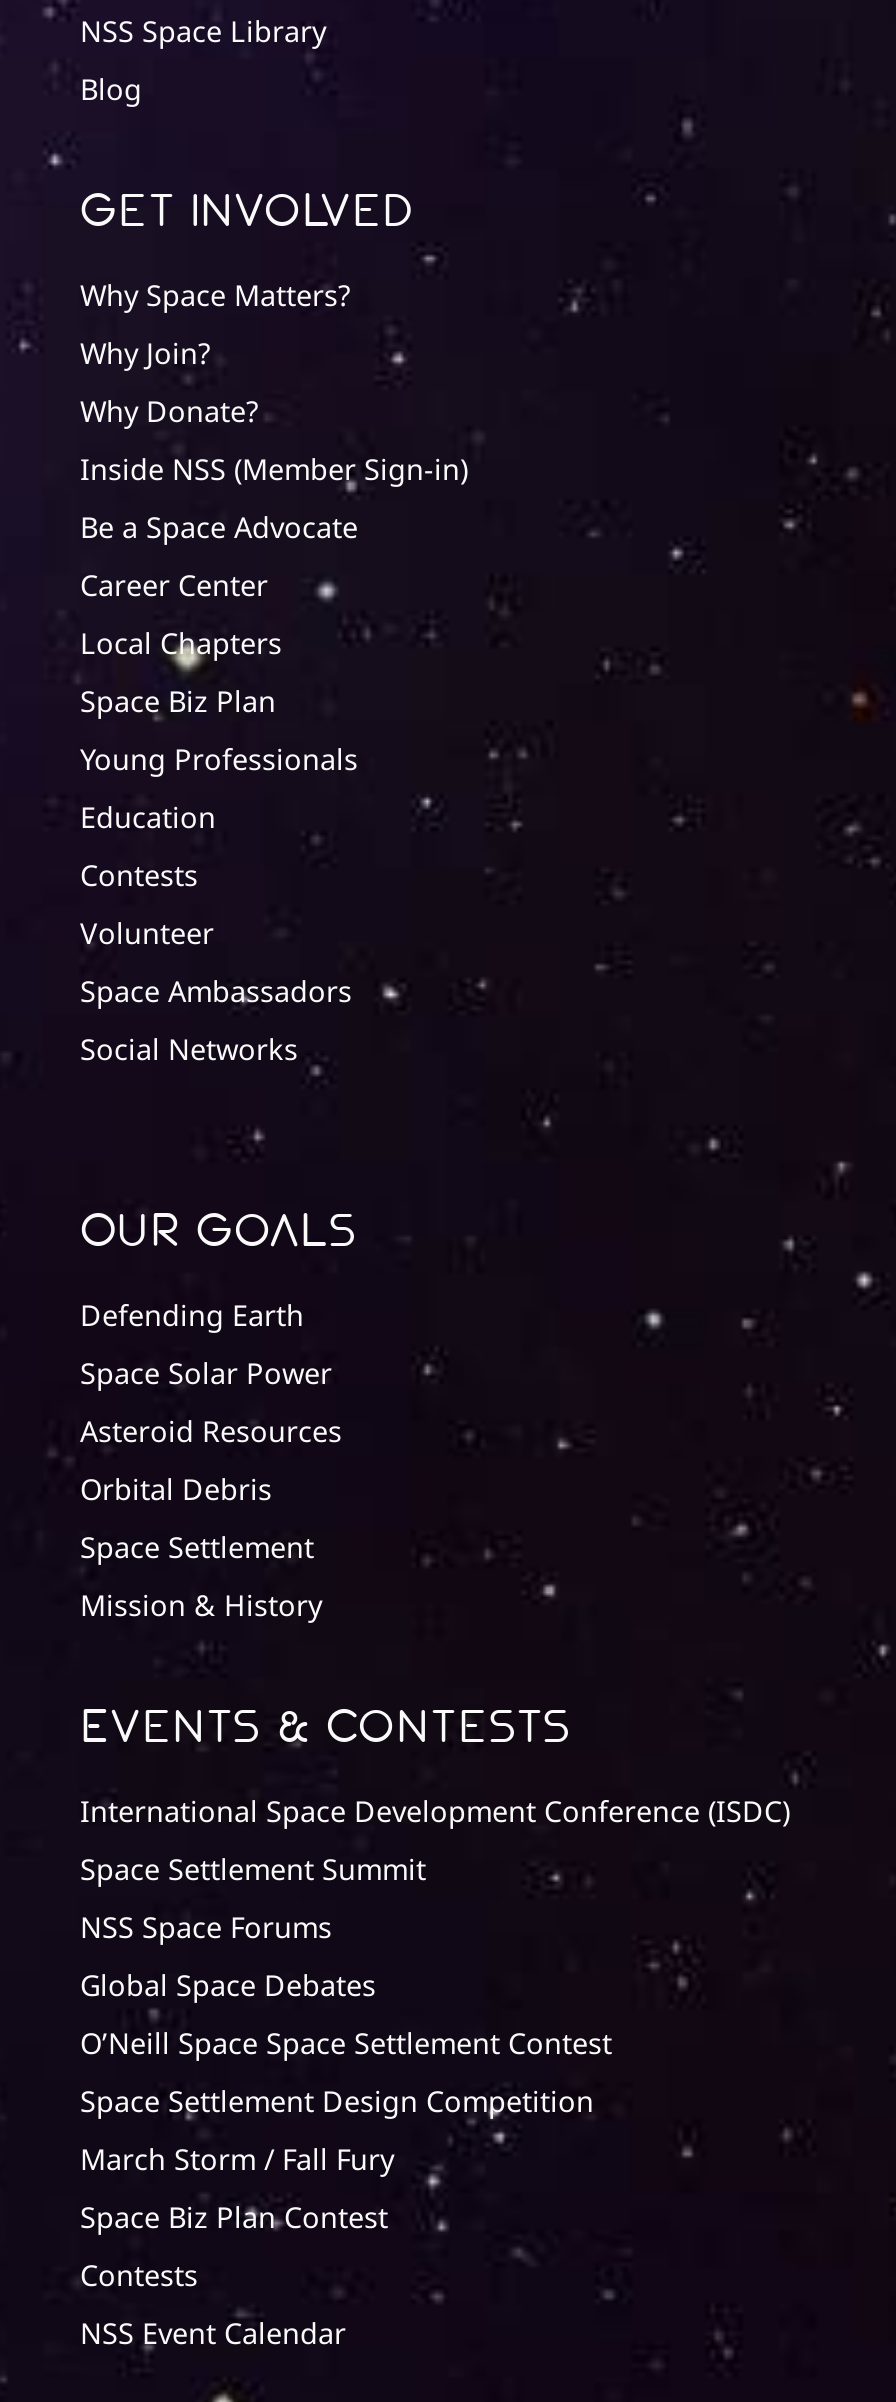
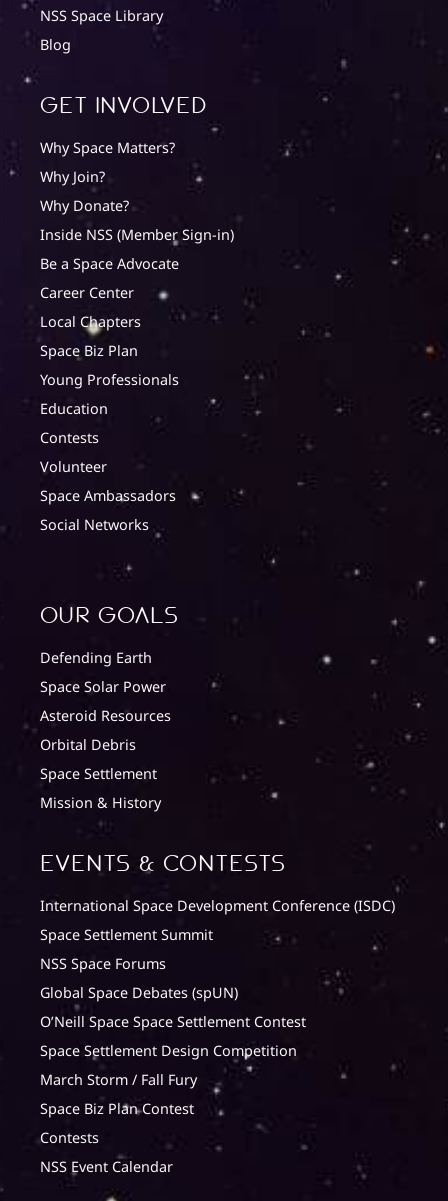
- Global Space Debates
+ Global Space Debates (spUN)
